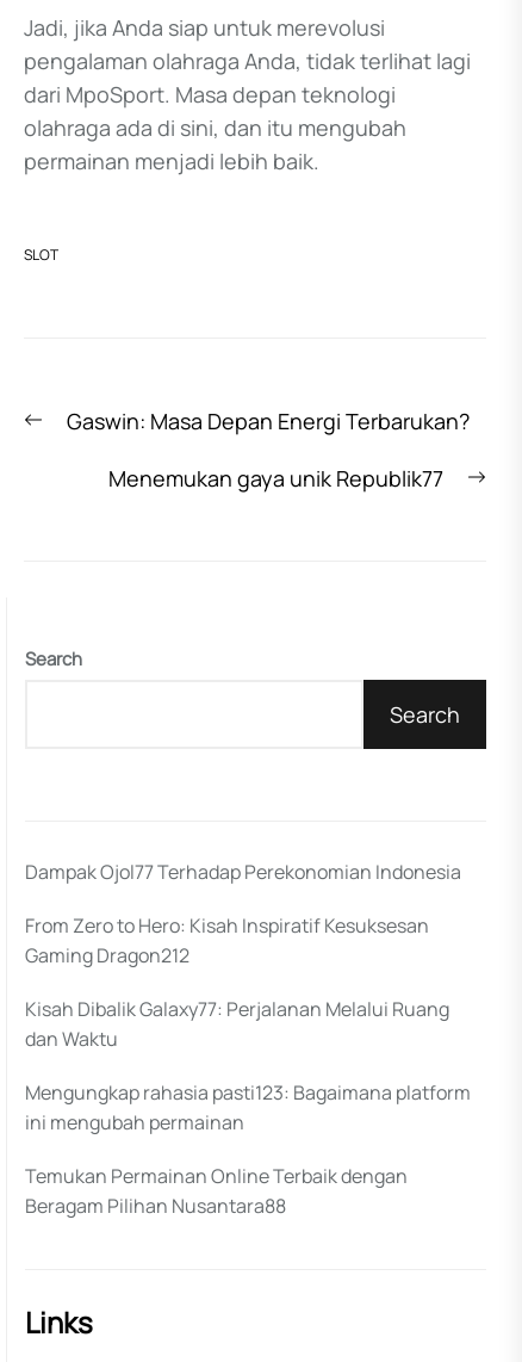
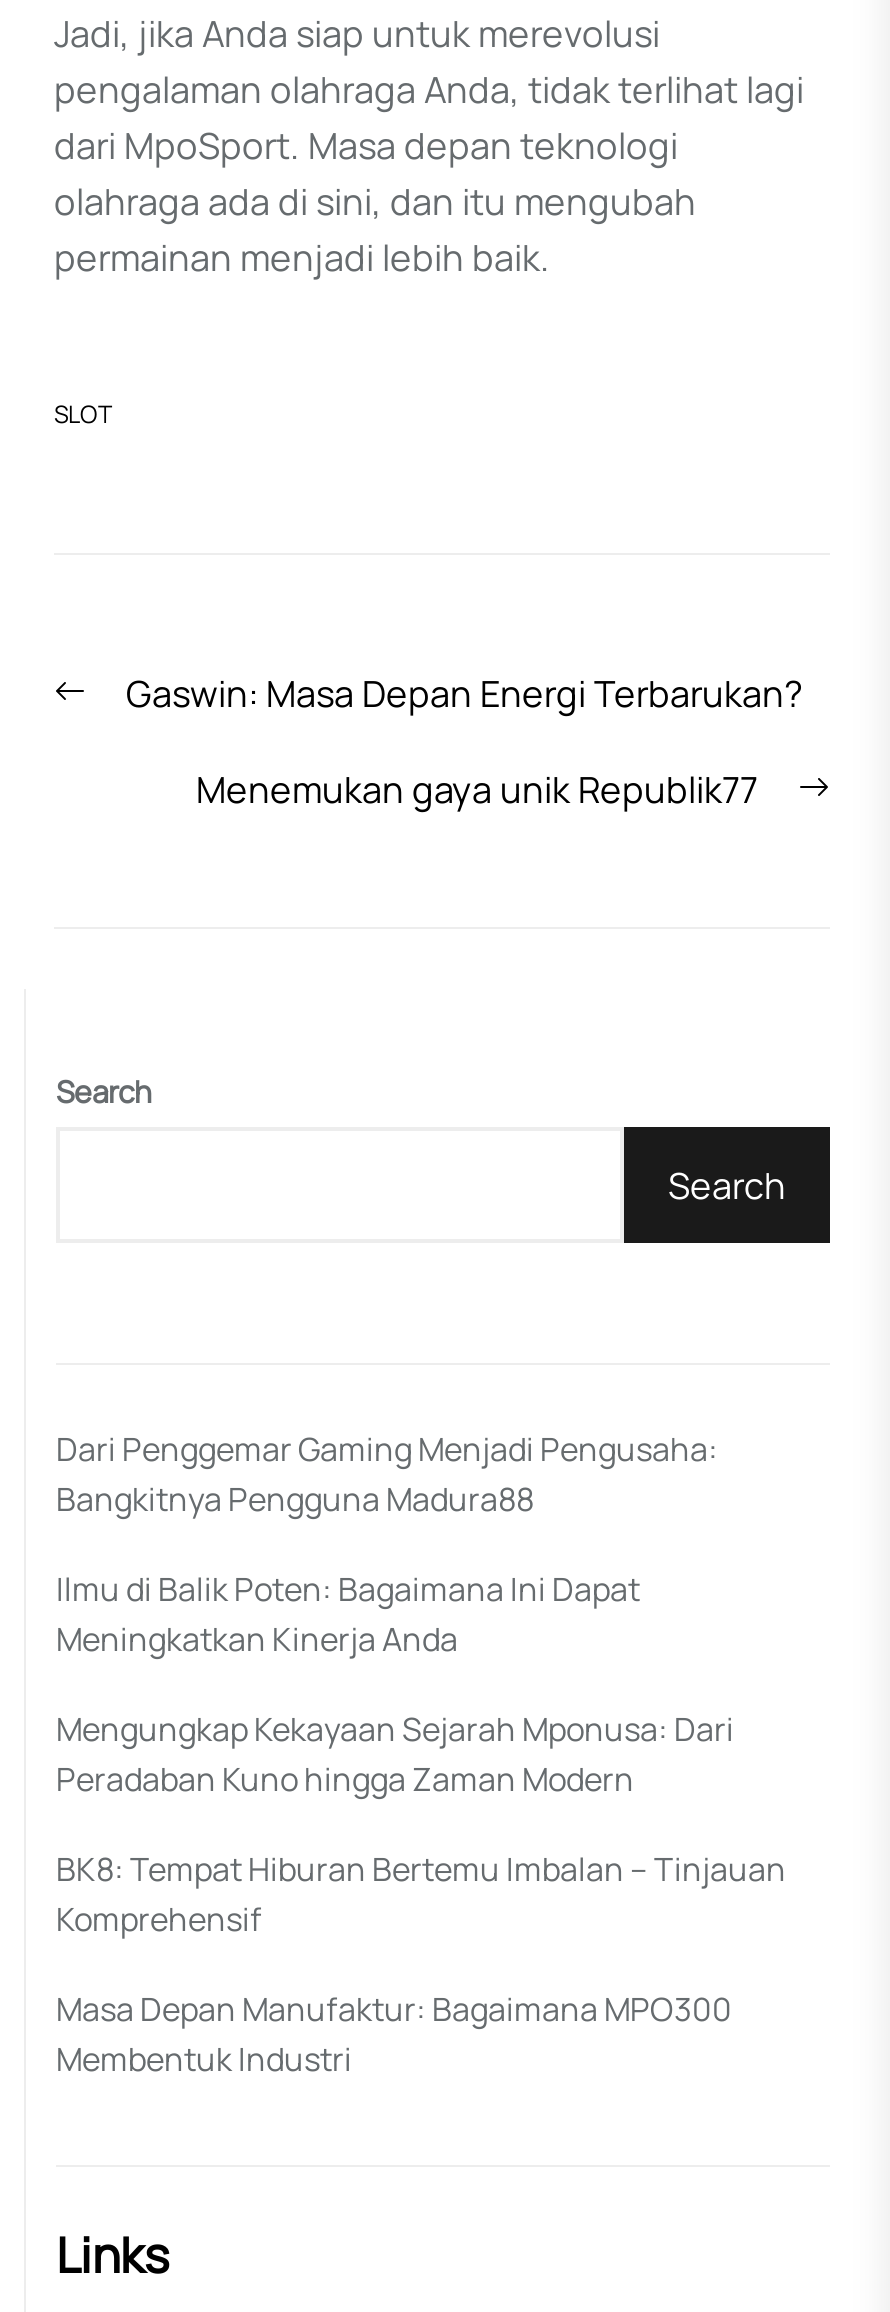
- Dampak Ojol77 Terhadap Perekonomian Indonesia
+ Dari Penggemar Gaming Menjadi Pengusaha:
+ Bangkitnya Pengguna Madura88

- From Zero to Hero: Kisah Inspiratif Kesuksesan
- Gaming Dragon212
+ Ilmu di Balik Poten: Bagaimana Ini Dapat
+ Meningkatkan Kinerja Anda

- Kisah Dibalik Galaxy77: Perjalanan Melalui Ruang
- dan Waktu
+ Mengungkap Kekayaan Sejarah Mponusa: Dari
+ Peradaban Kuno hingga Zaman Modern

- Mengungkap rahasia pasti123: Bagaimana platform
- ini mengubah permainan
+ BK8: Tempat Hiburan Bertemu Imbalan – Tinjauan
+ Komprehensif

- Temukan Permainan Online Terbaik dengan
- Beragam Pilihan Nusantara88
+ Masa Depan Manufaktur: Bagaimana MPO300
+ Membentuk Industri
